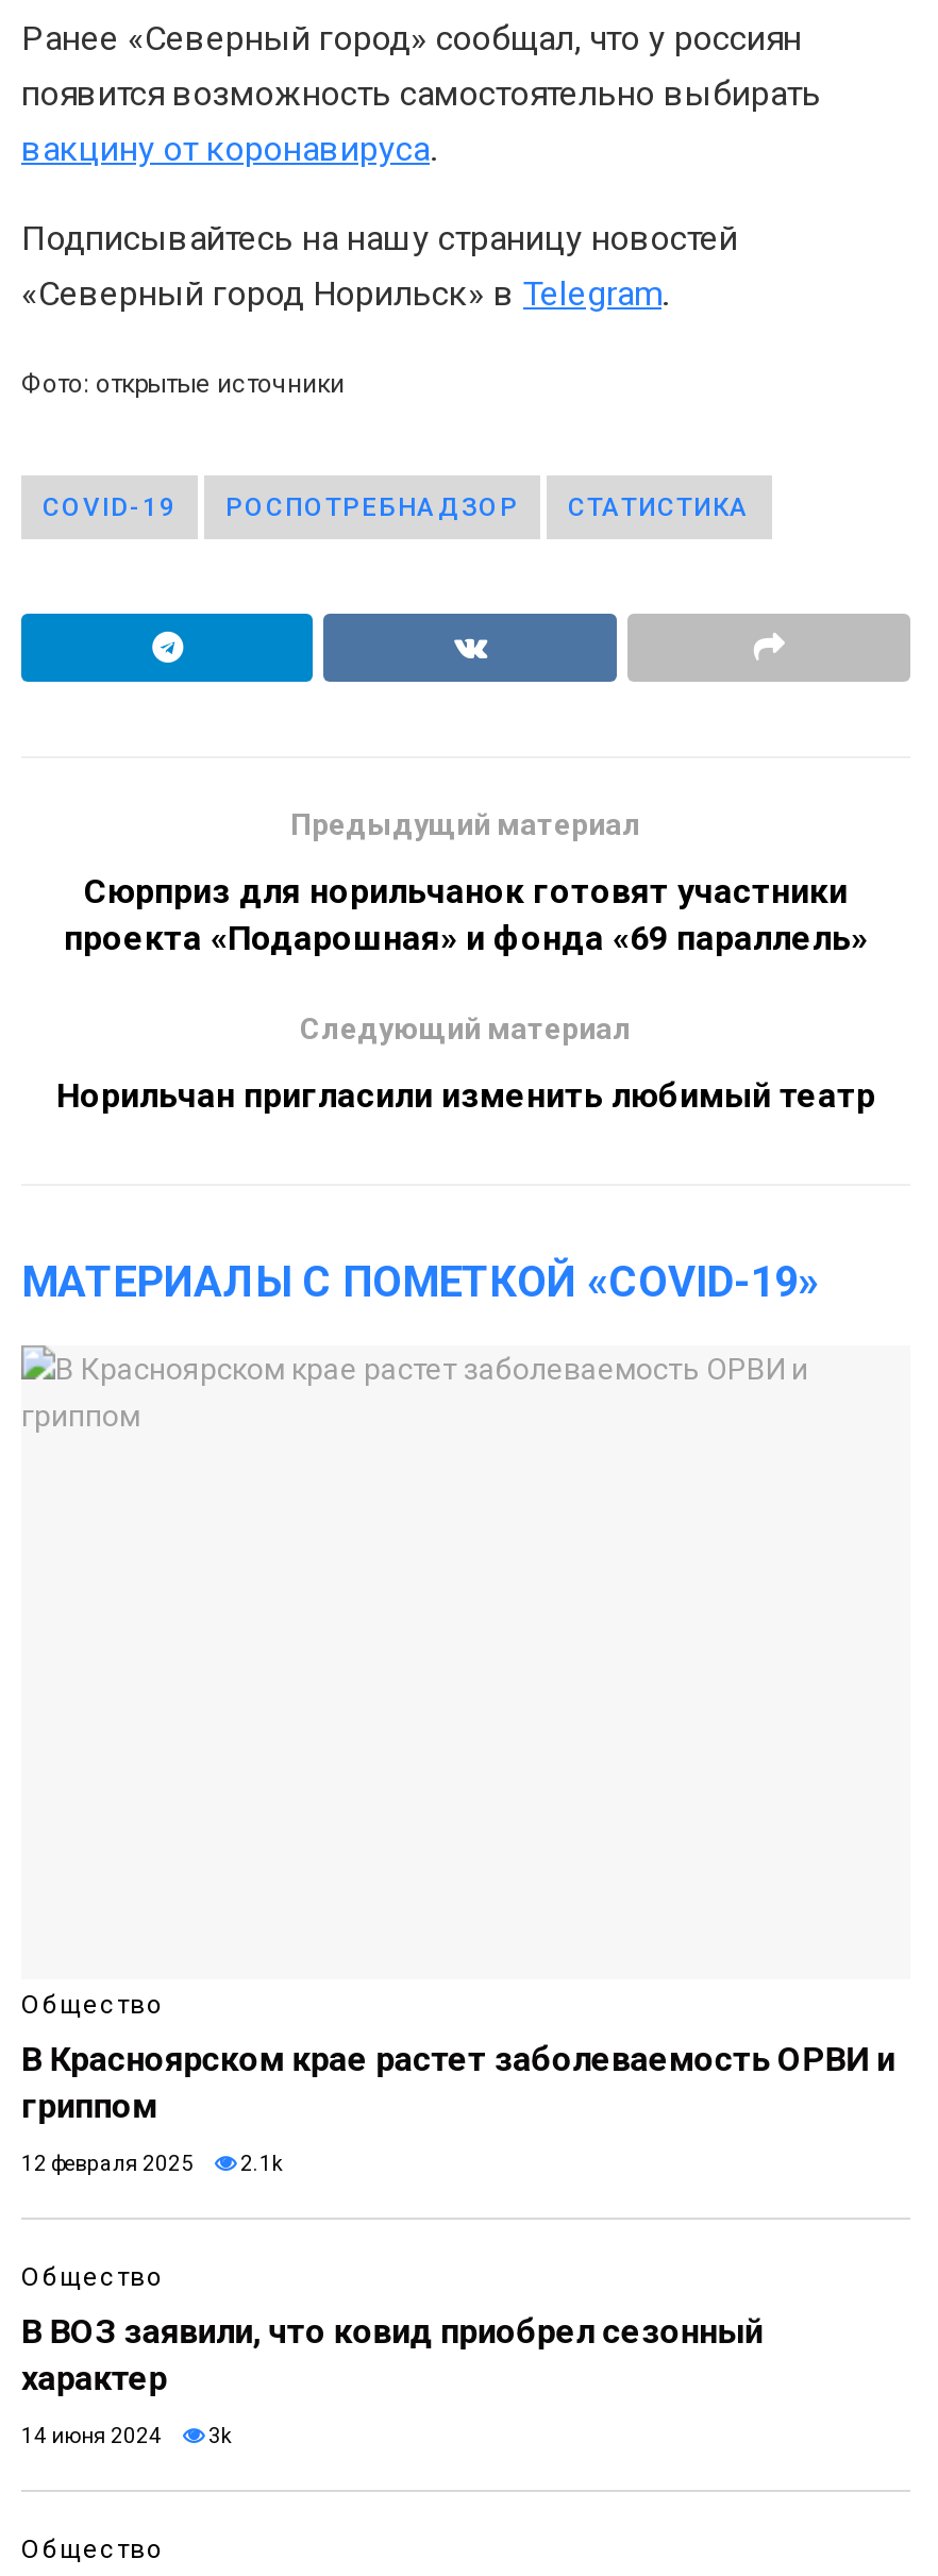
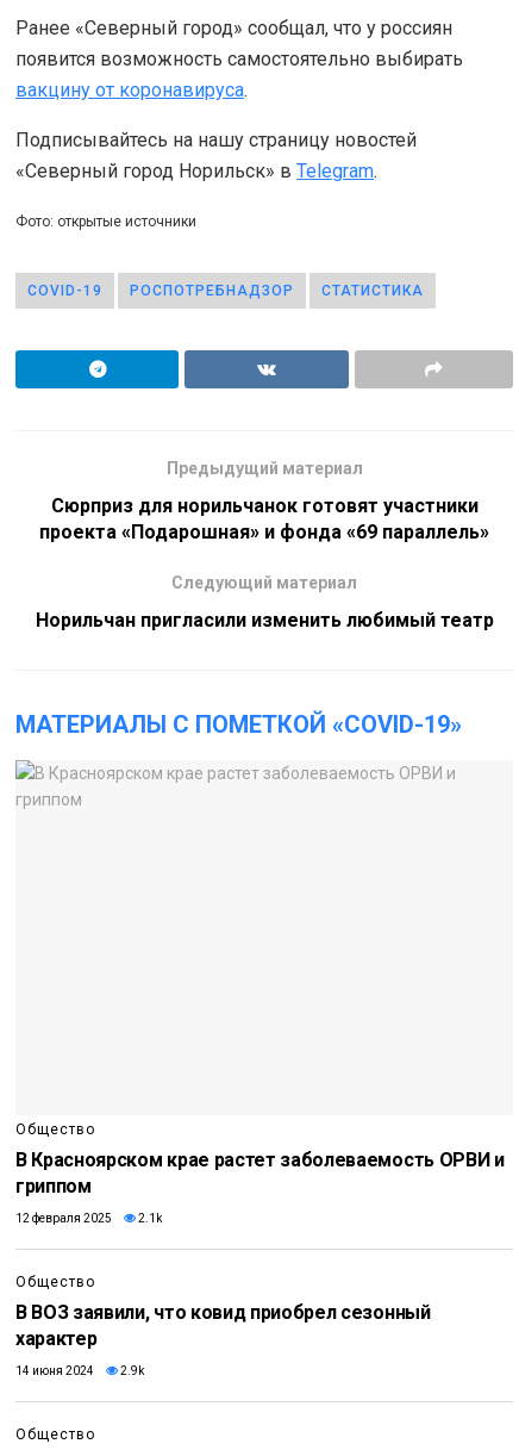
- 14 июня 2024 3k
+ 14 июня 2024 2.9k
